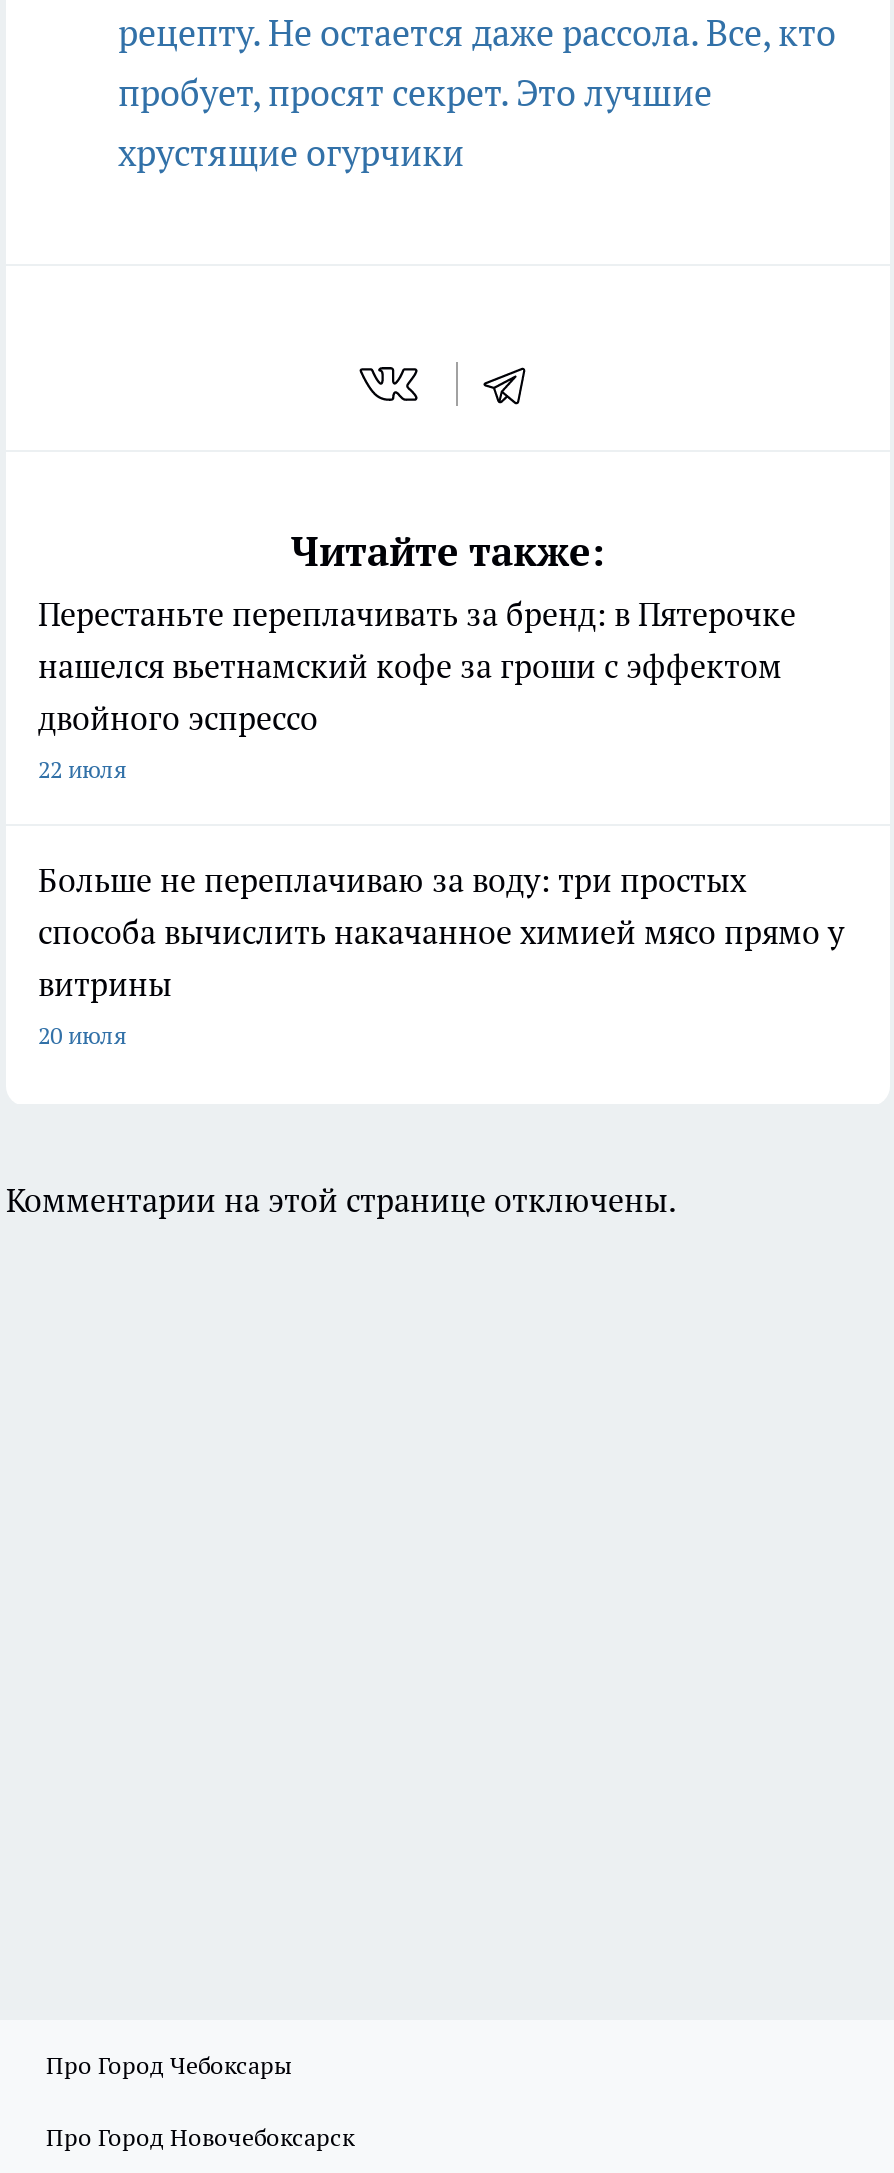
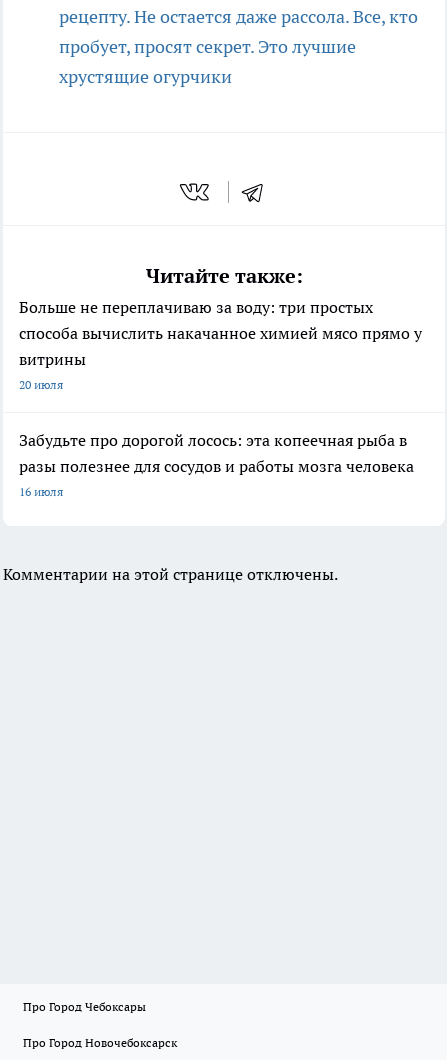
- Перестаньте переплачивать за бренд: в Пятерочке
- нашелся вьетнамский кофе за гроши с эффектом
- двойного эспрессо
- 22 июля

moved up: Больше не переплачиваю за воду: три простых | способа вычислить накачанное химией мясо прямо у | витрины | 20 июля

+ Забудьте про дорогой лосось: эта копеечная рыба в
+ разы полезнее для сосудов и работы мозга человека
+ 16 июля
